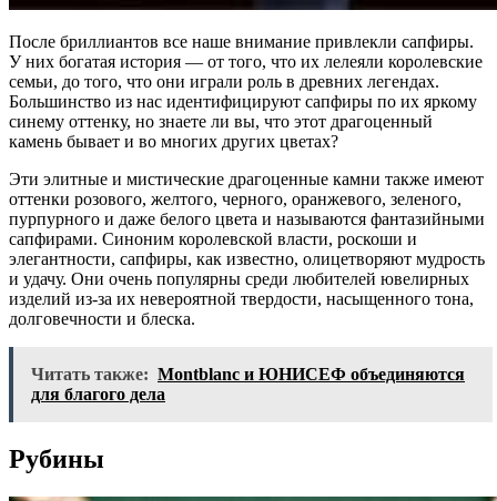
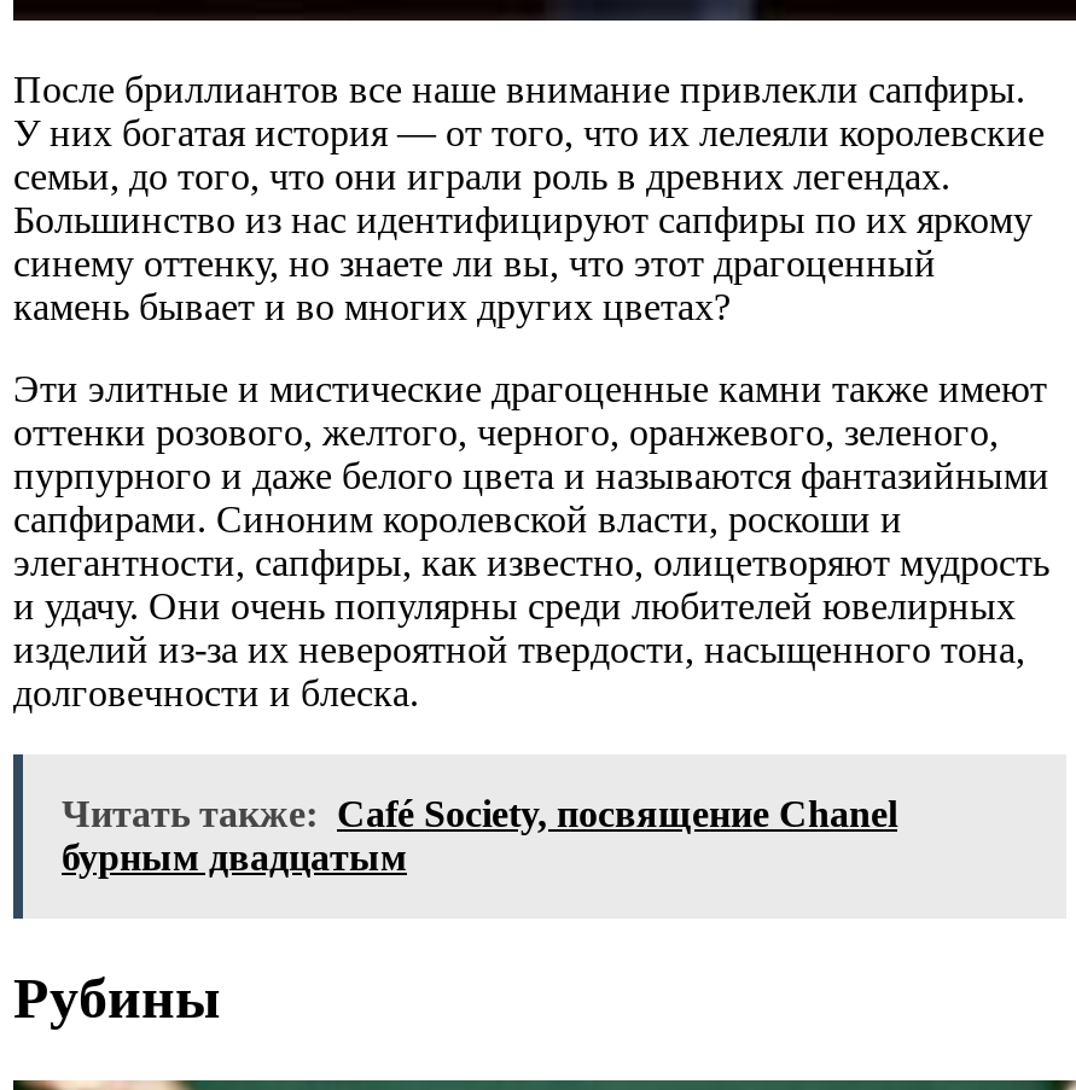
- Читать также: Montblanc и ЮНИСЕФ объединяются
- для благого дела
+ Читать также: Café Society, посвящение Chanel
+ бурным двадцатым
